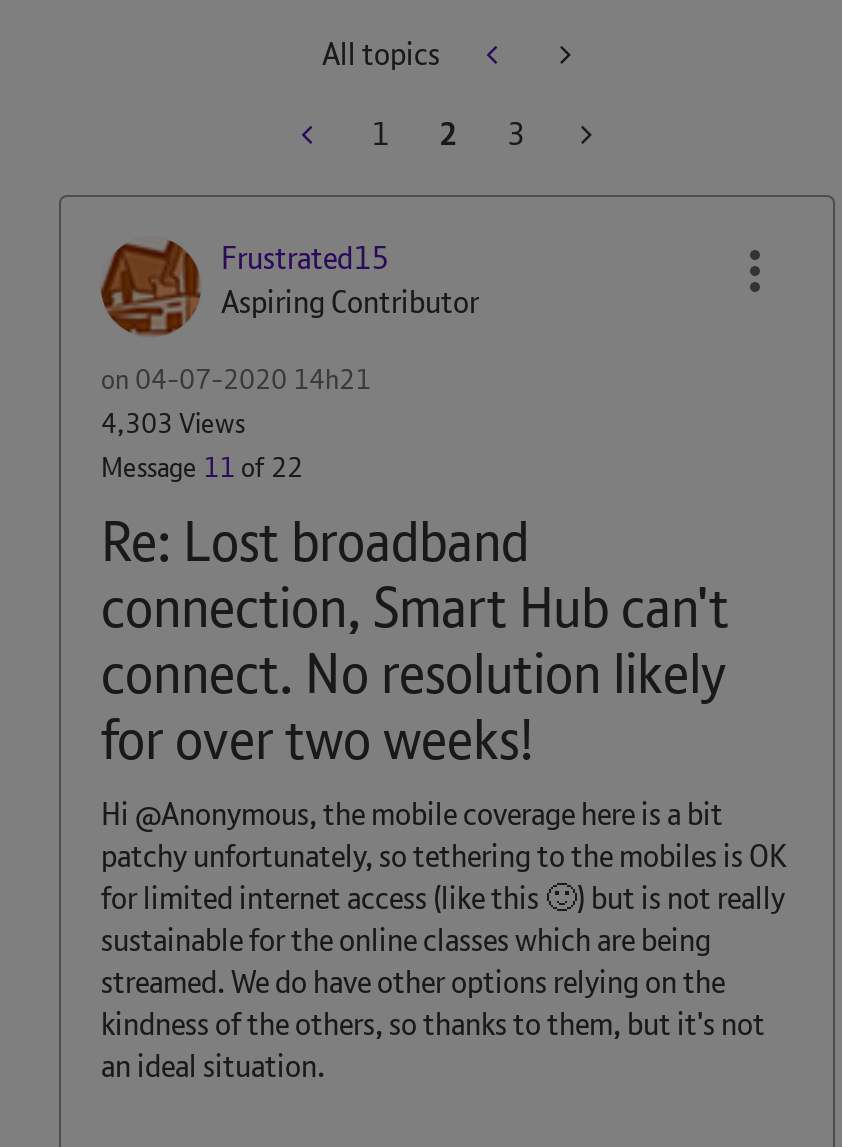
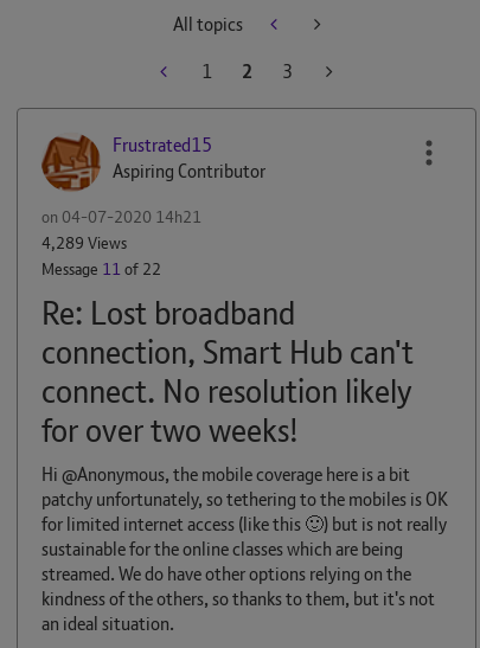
- 4,303 Views
+ 4,289 Views
